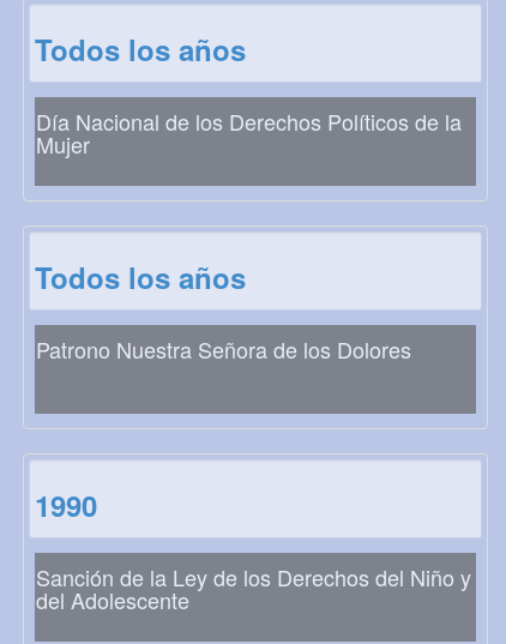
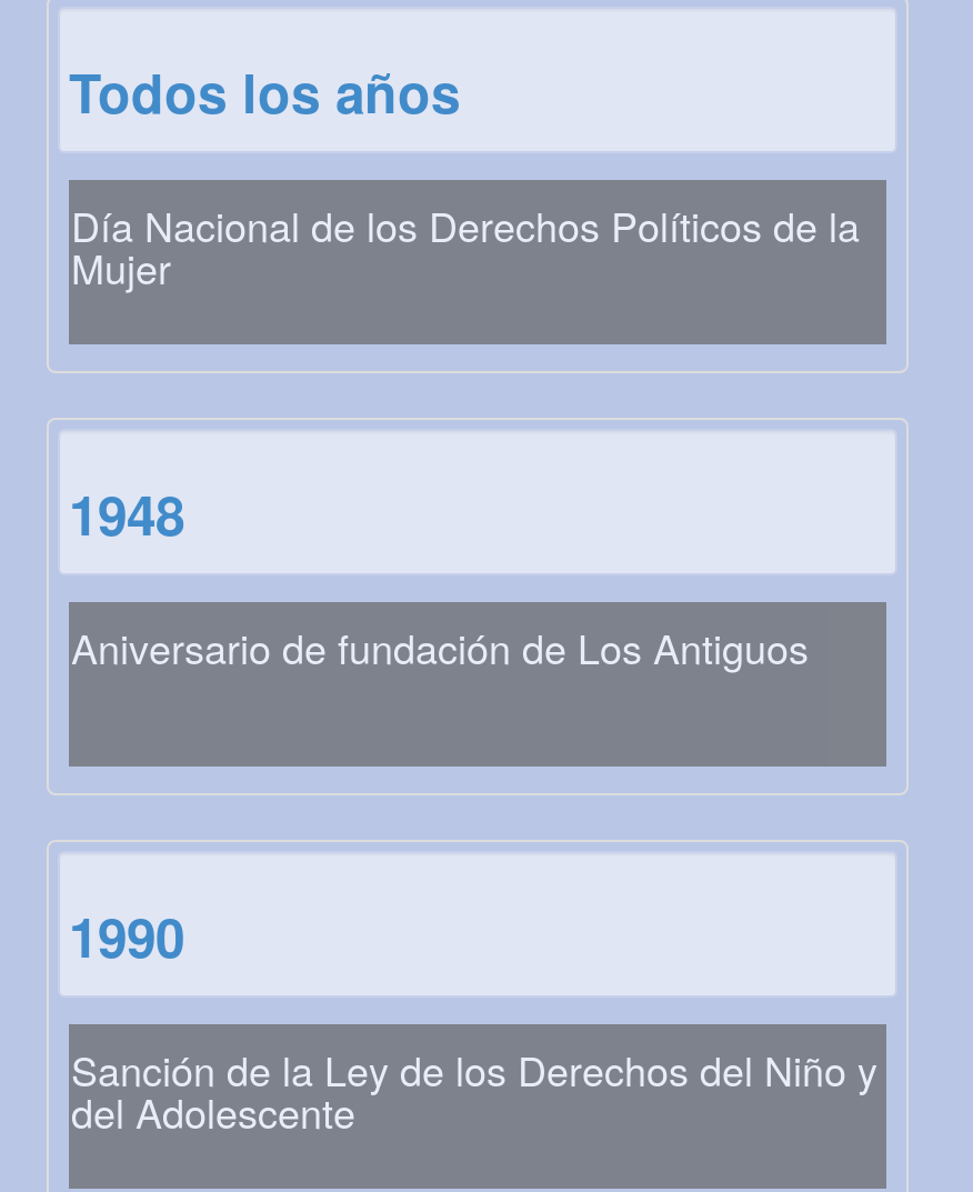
- Todos los años
+ 1948

- Patrono Nuestra Señora de los Dolores
+ Aniversario de fundación de Los Antiguos
